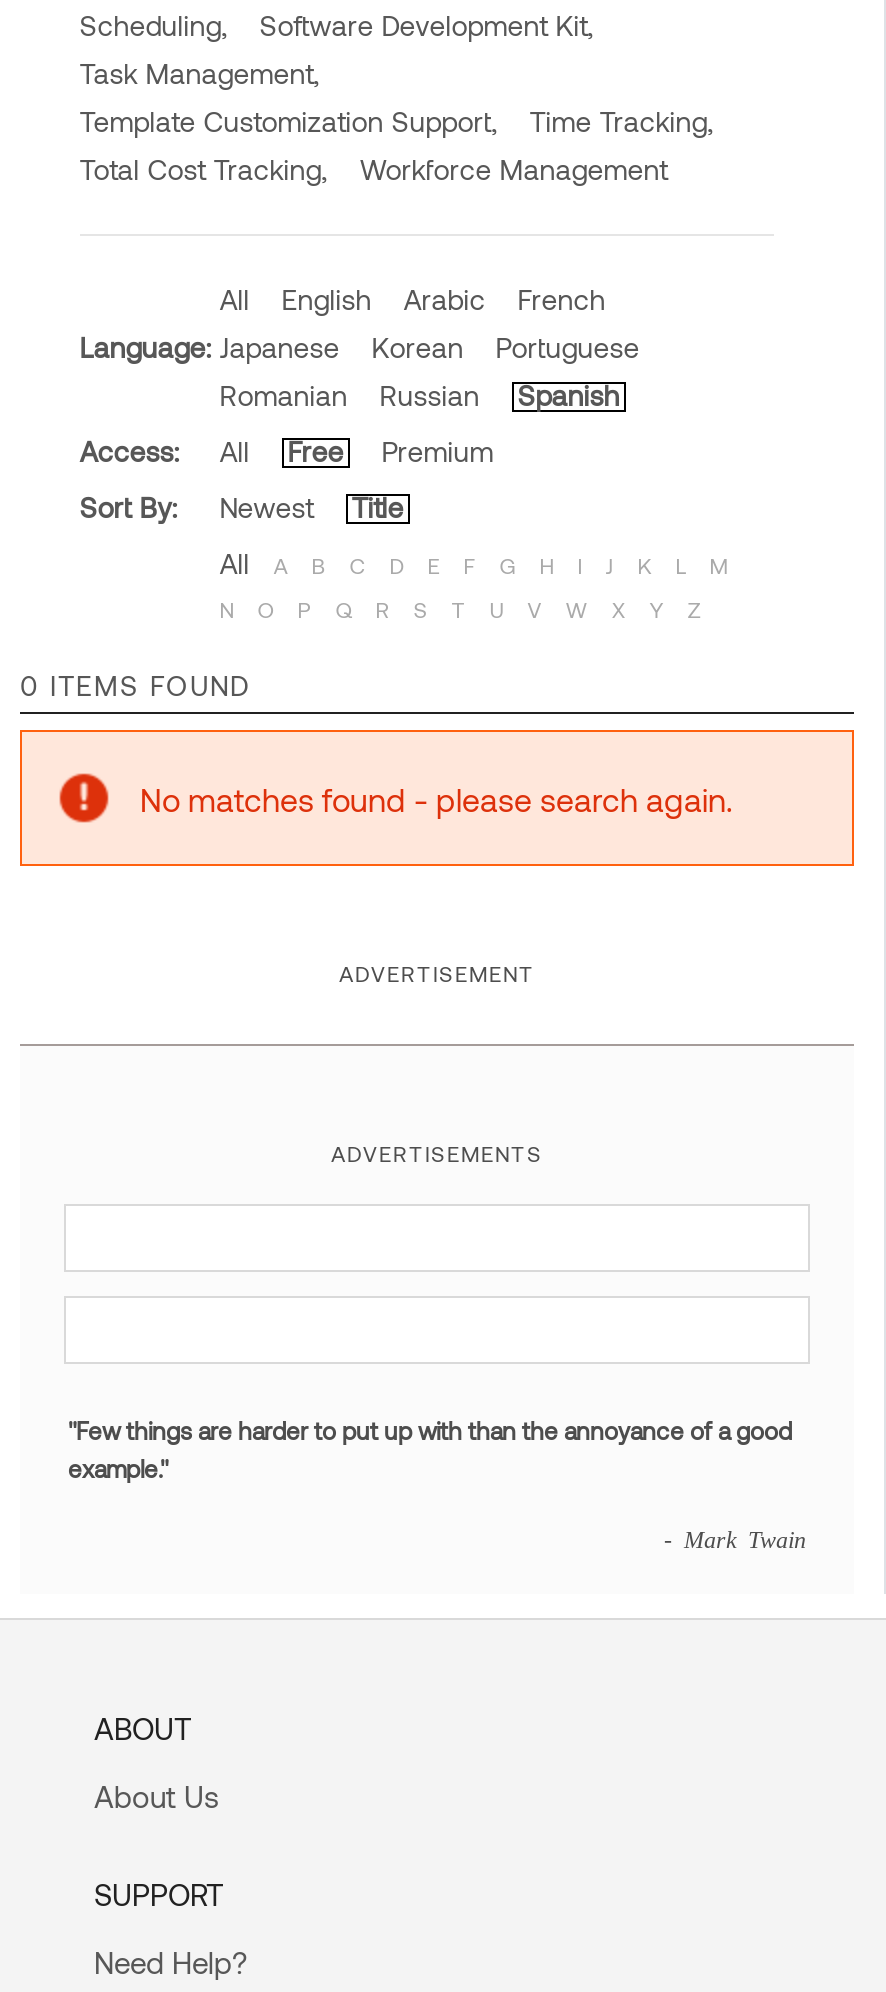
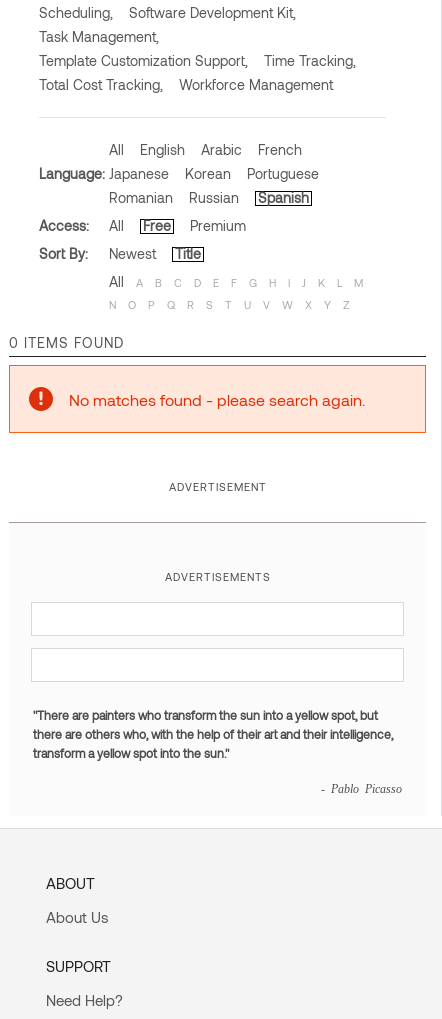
- "Few things are harder to put up with than the annoyance of a good
- example."
+ "There are painters who transform the sun into a yellow spot, but
+ there are others who, with the help of their art and their intelligence,
+ transform a yellow spot into the sun."

- - Mark Twain
+ - Pablo Picasso
